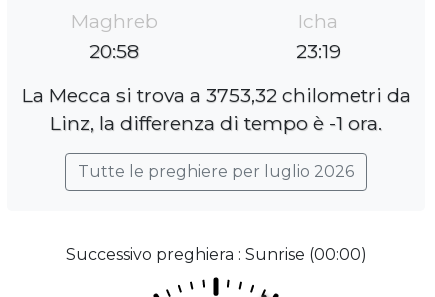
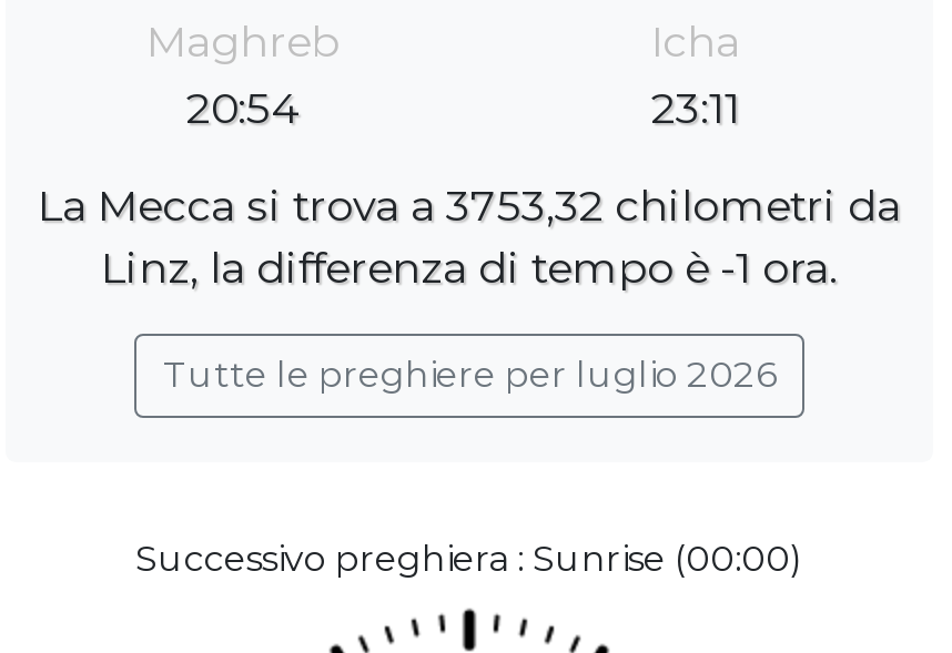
- 20:58
+ 20:54

- 23:19
+ 23:11
